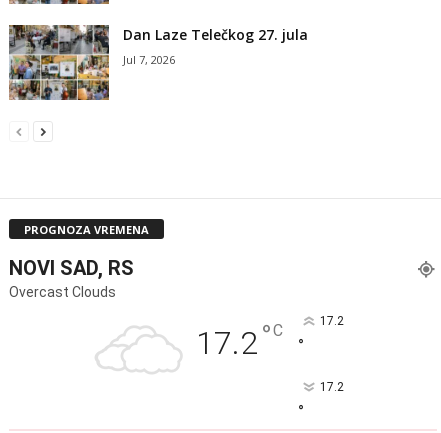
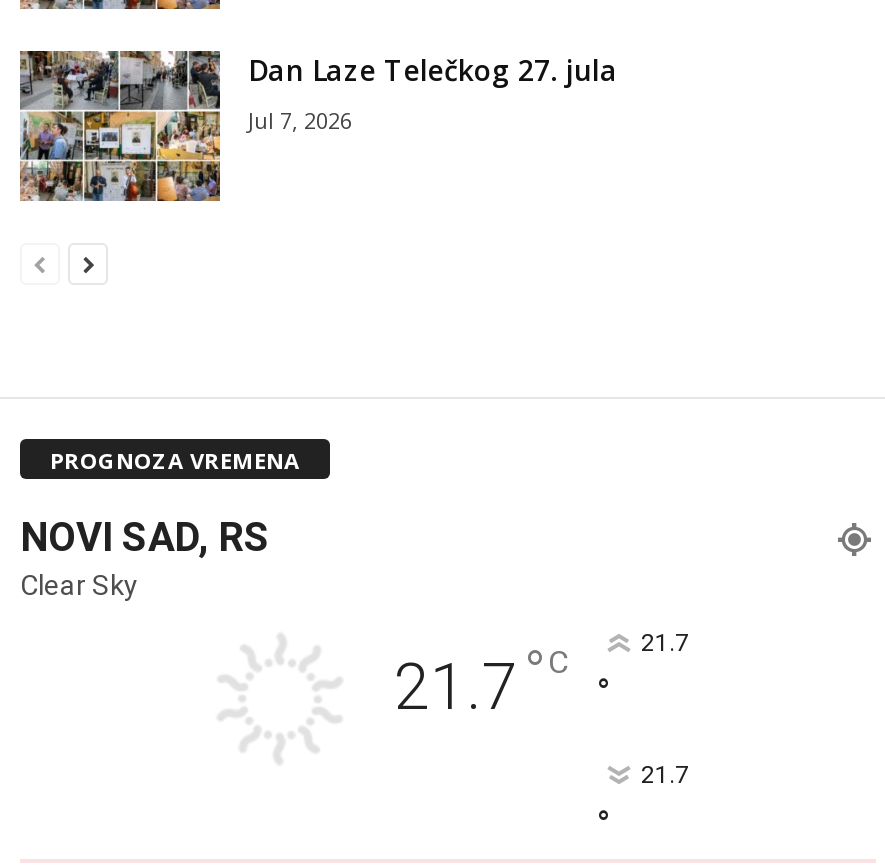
- Overcast Clouds
- 17.2 °C
- 17.2
+ Clear Sky
+ 21.7 °C
+ 21.7

- 17.2
+ 21.7
